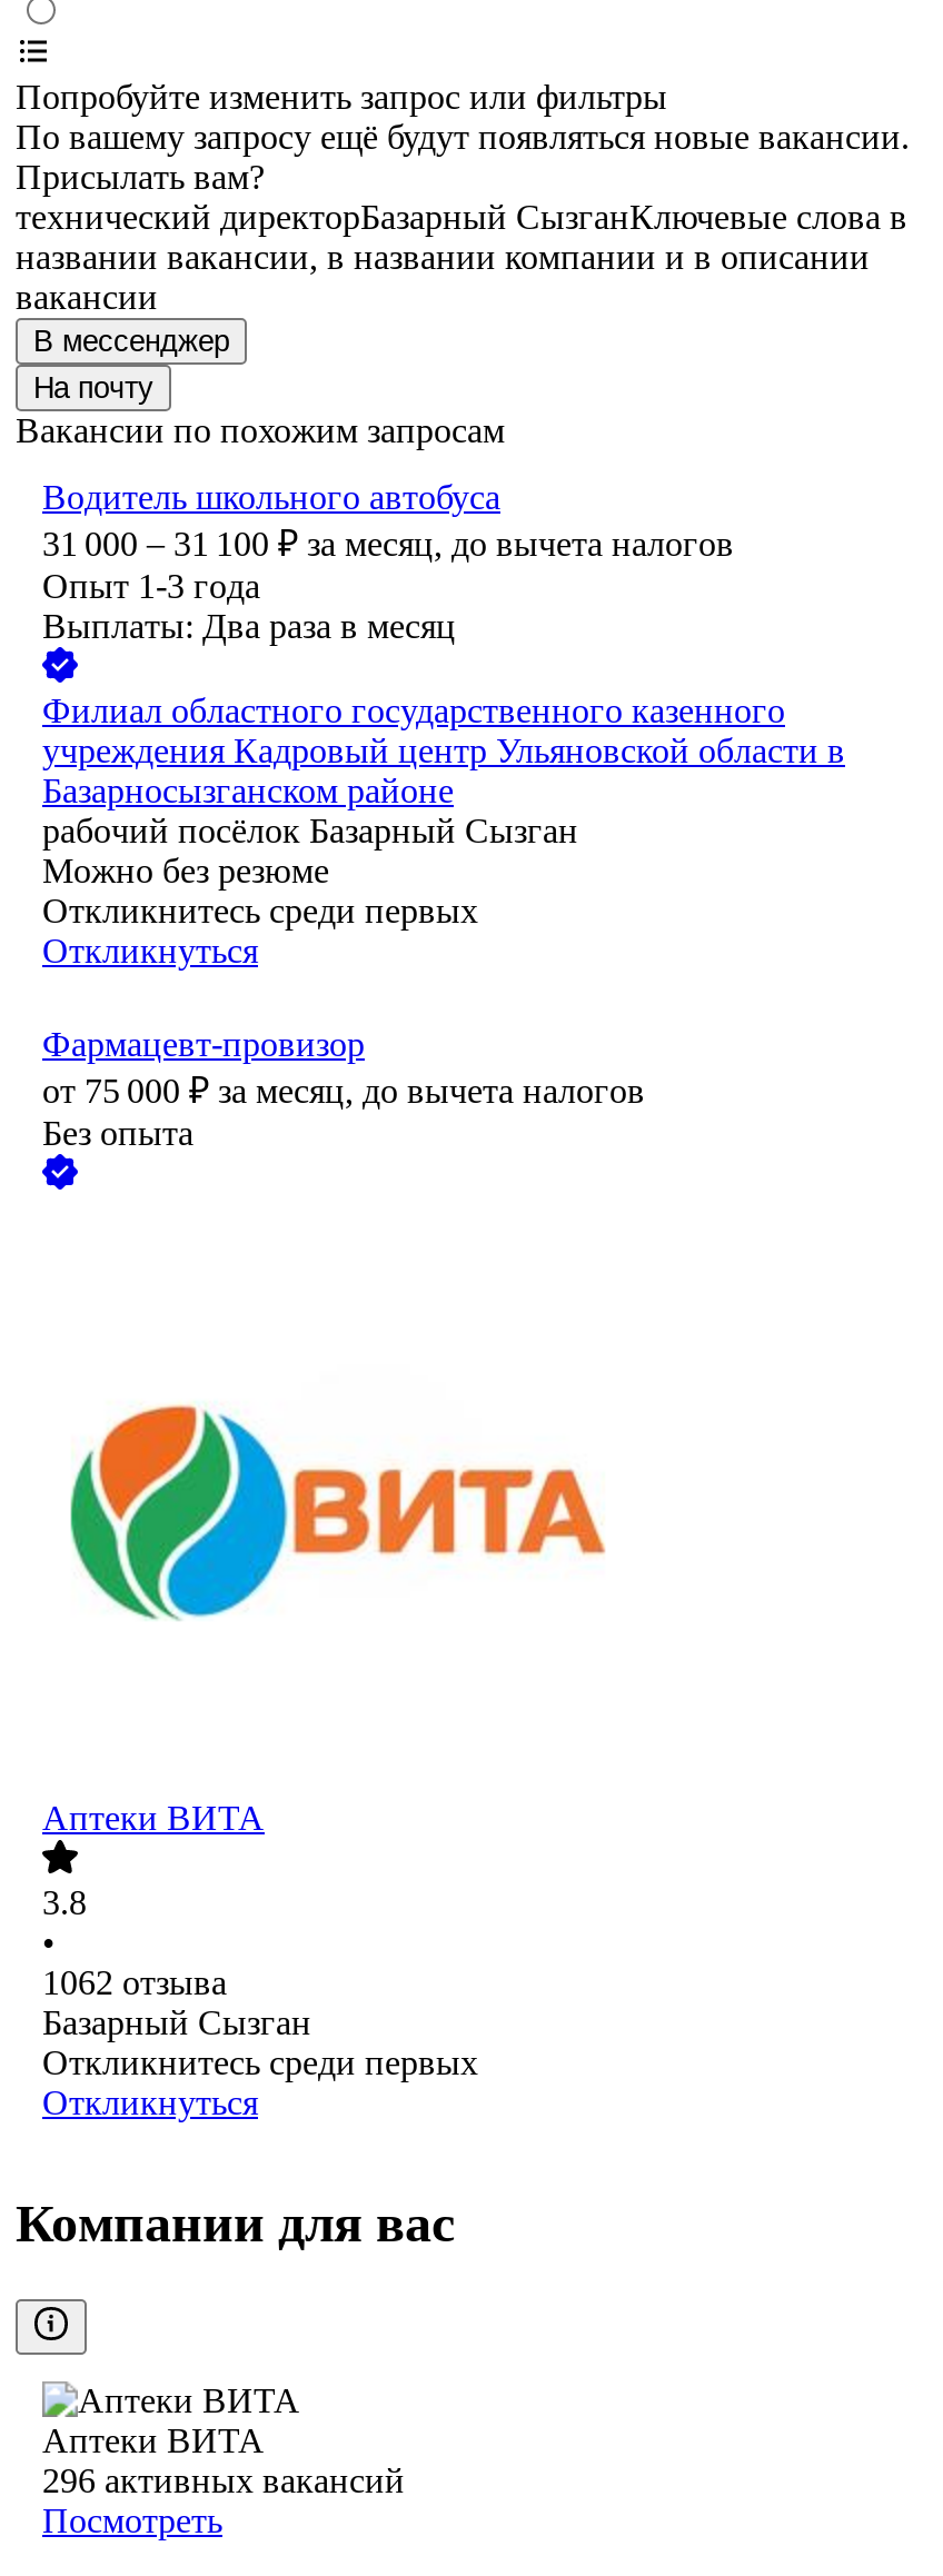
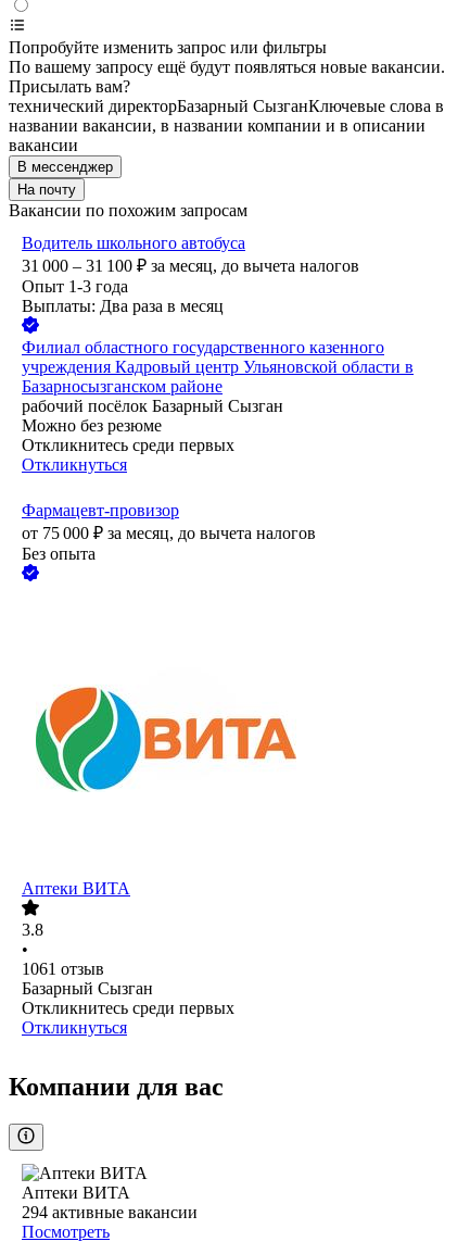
- 1062 отзыва
+ 1061 отзыв

- 296 активных вакансий
+ 294 активные вакансии
